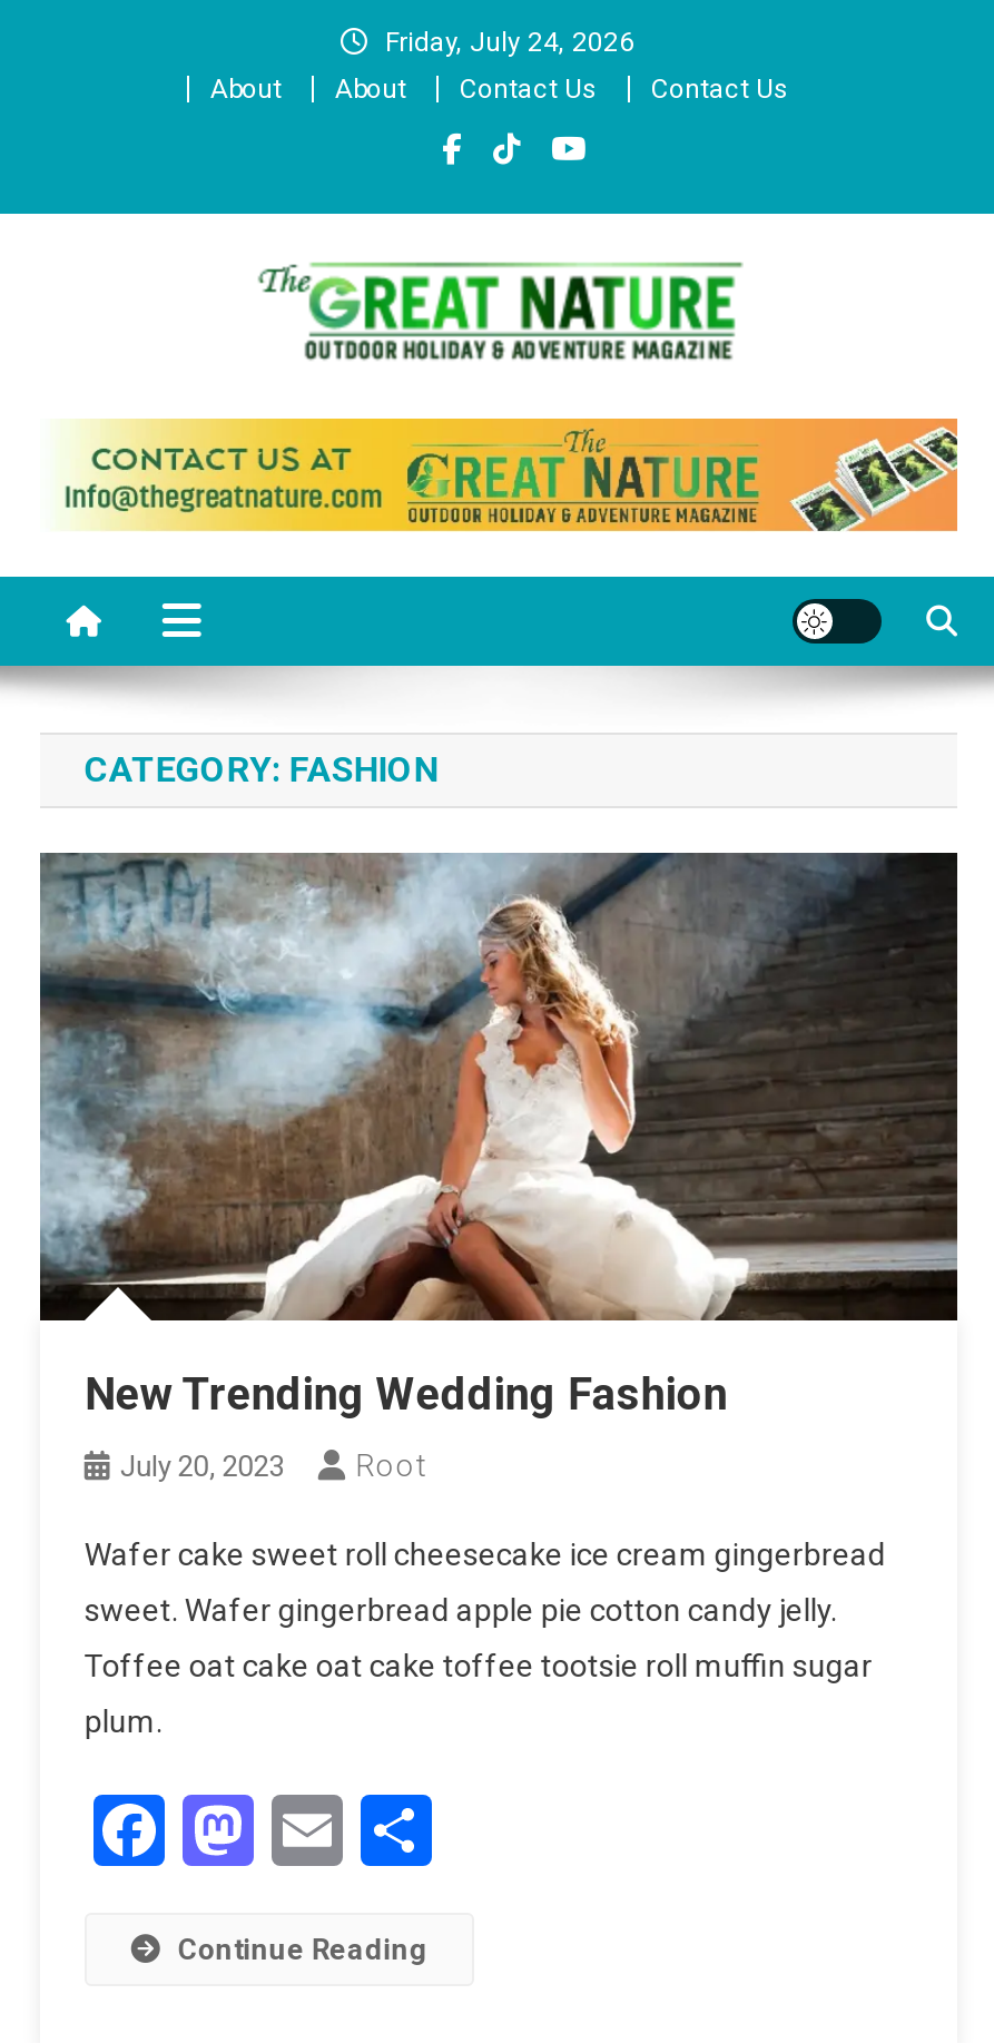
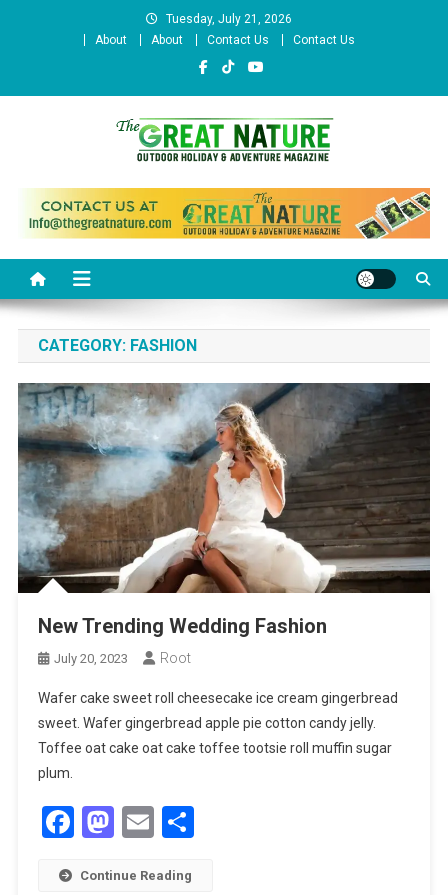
- Friday, July 24, 2026
+ Tuesday, July 21, 2026
